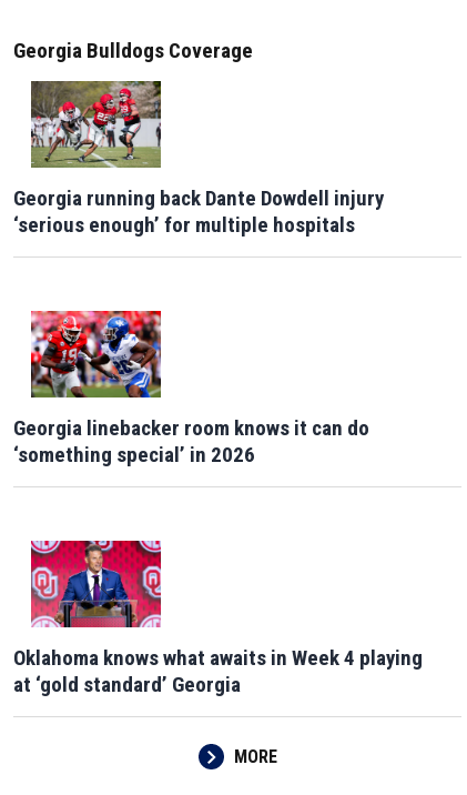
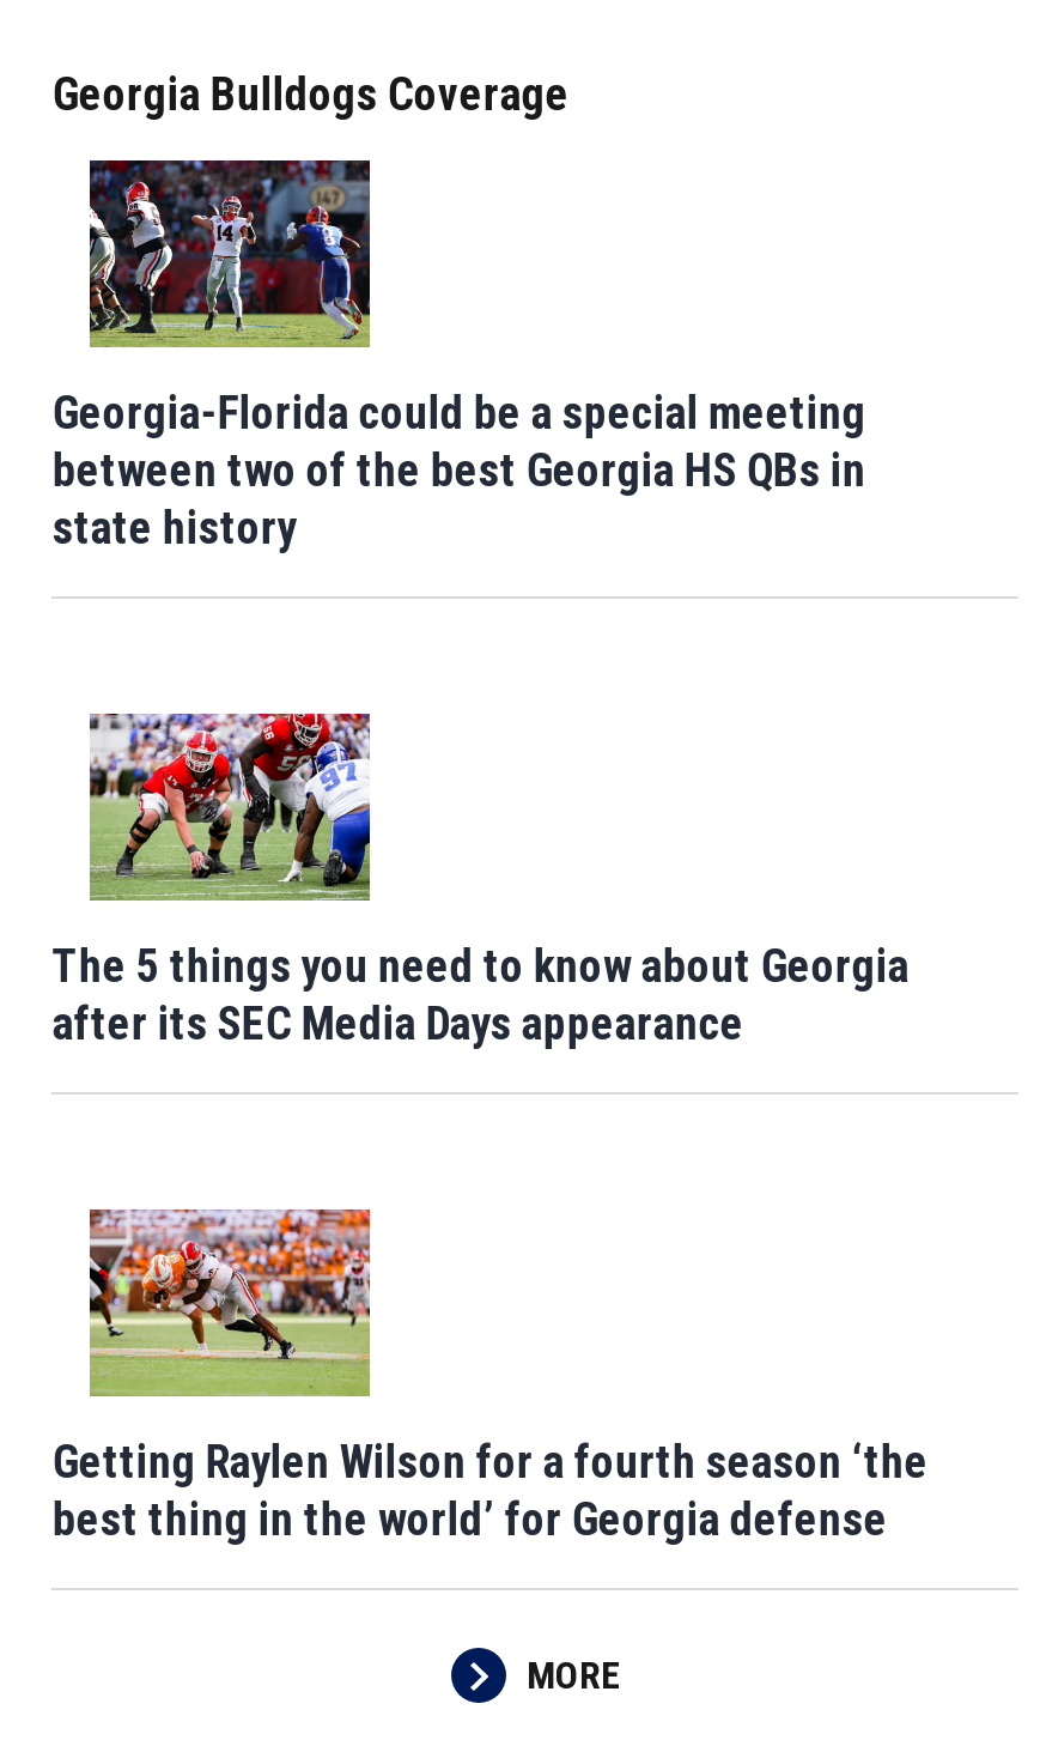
- [image]
- Georgia running back Dante Dowdell injury
- ‘serious enough’ for multiple hospitals
+ [image]
+ Georgia-Florida could be a special meeting
+ between two of the best Georgia HS QBs in
+ state history

- [image]
- Georgia linebacker room knows it can do
- ‘something special’ in 2026
+ [image]
+ The 5 things you need to know about Georgia
+ after its SEC Media Days appearance

- [image]
- Oklahoma knows what awaits in Week 4 playing
- at ‘gold standard’ Georgia
+ [image]
+ Getting Raylen Wilson for a fourth season ‘the
+ best thing in the world’ for Georgia defense
